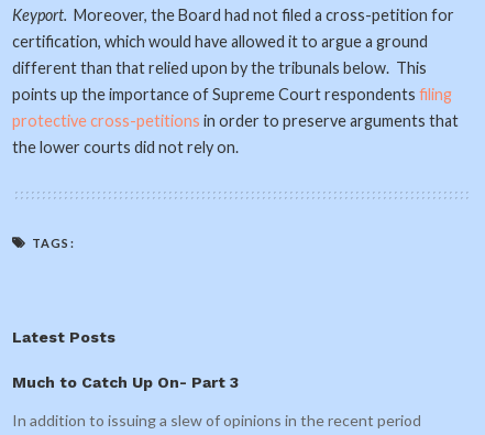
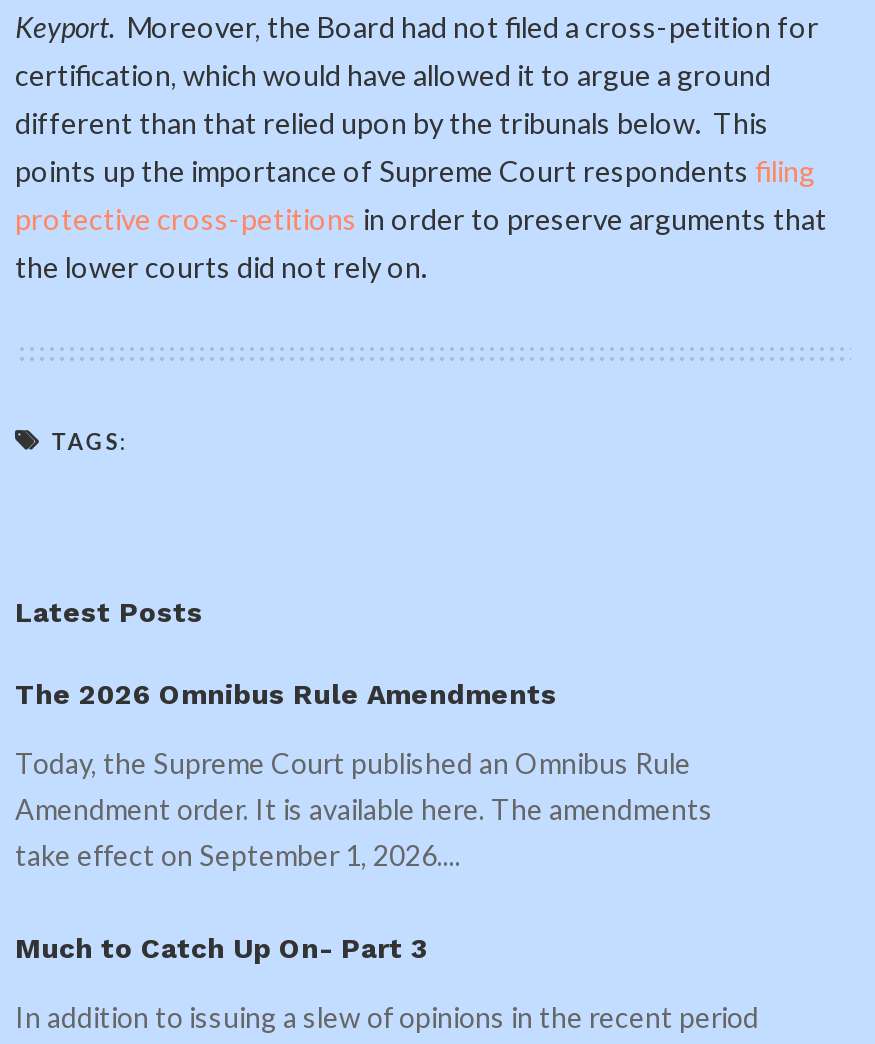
+ The 2026 Omnibus Rule Amendments
+ Today, the Supreme Court published an Omnibus Rule
+ Amendment order. It is available here. The amendments
+ take effect on September 1, 2026....
